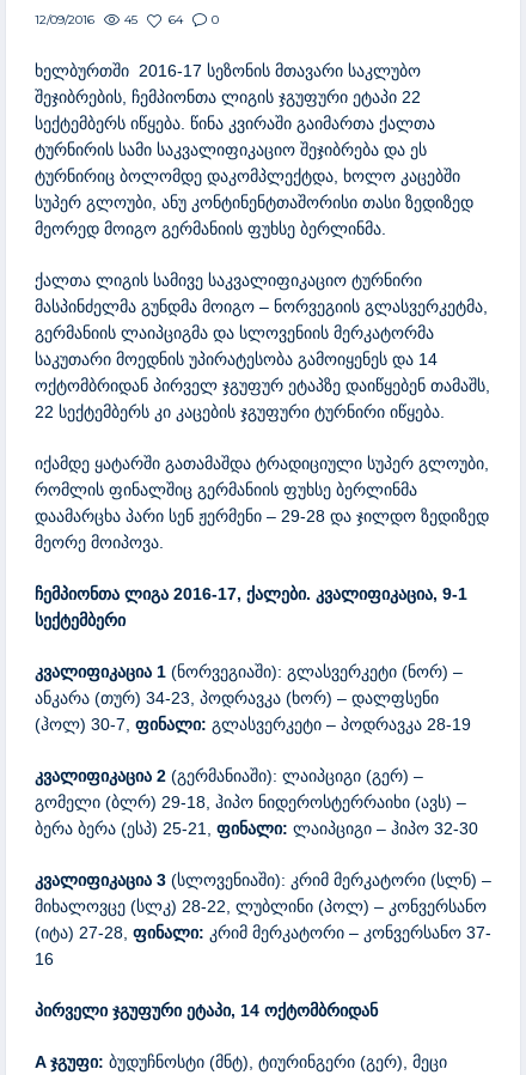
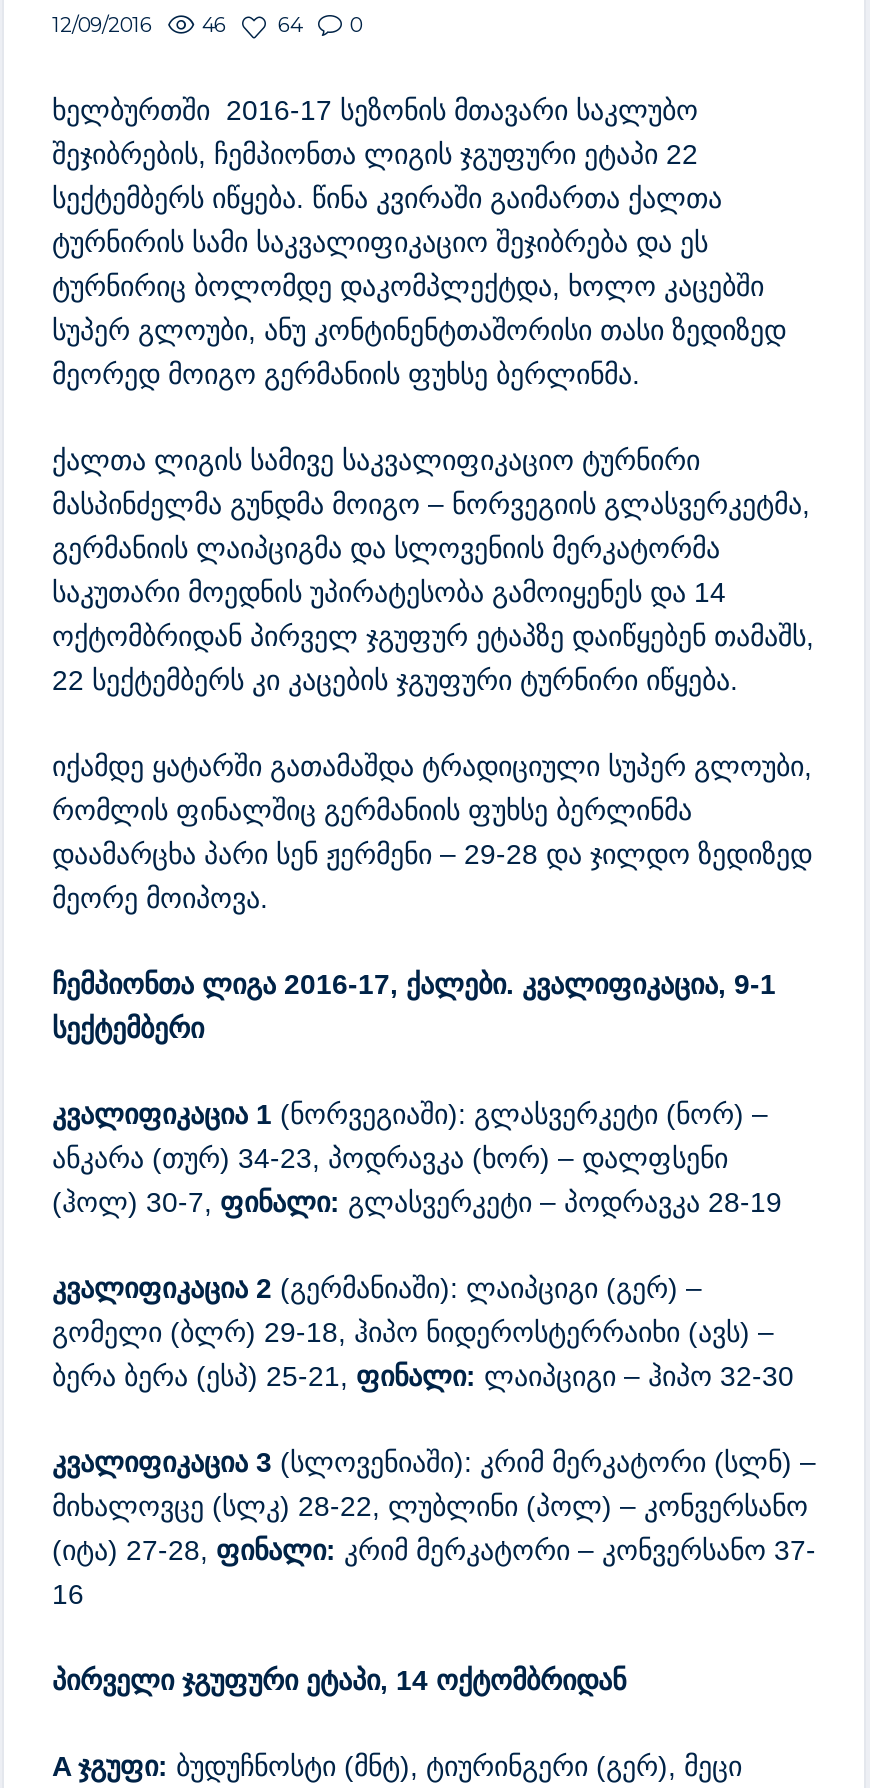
- 45
+ 46
